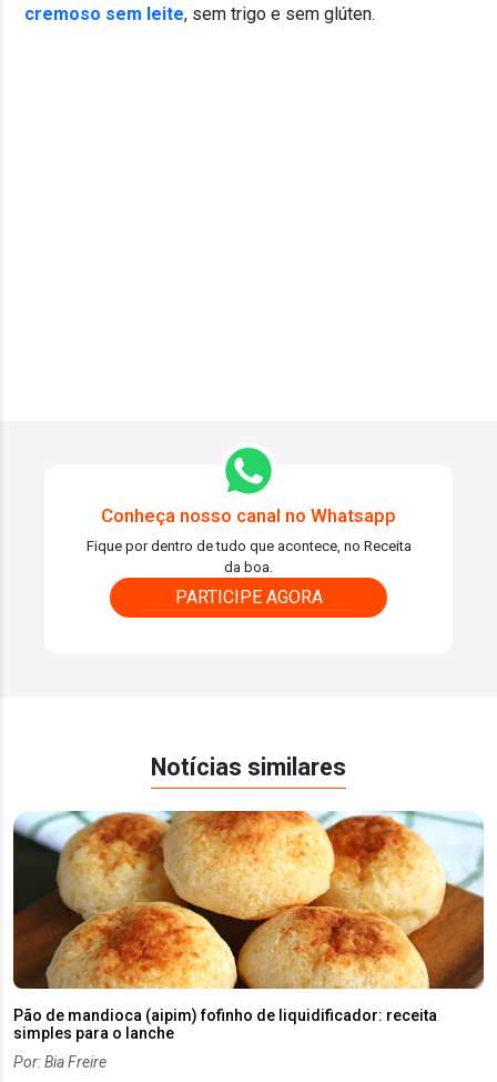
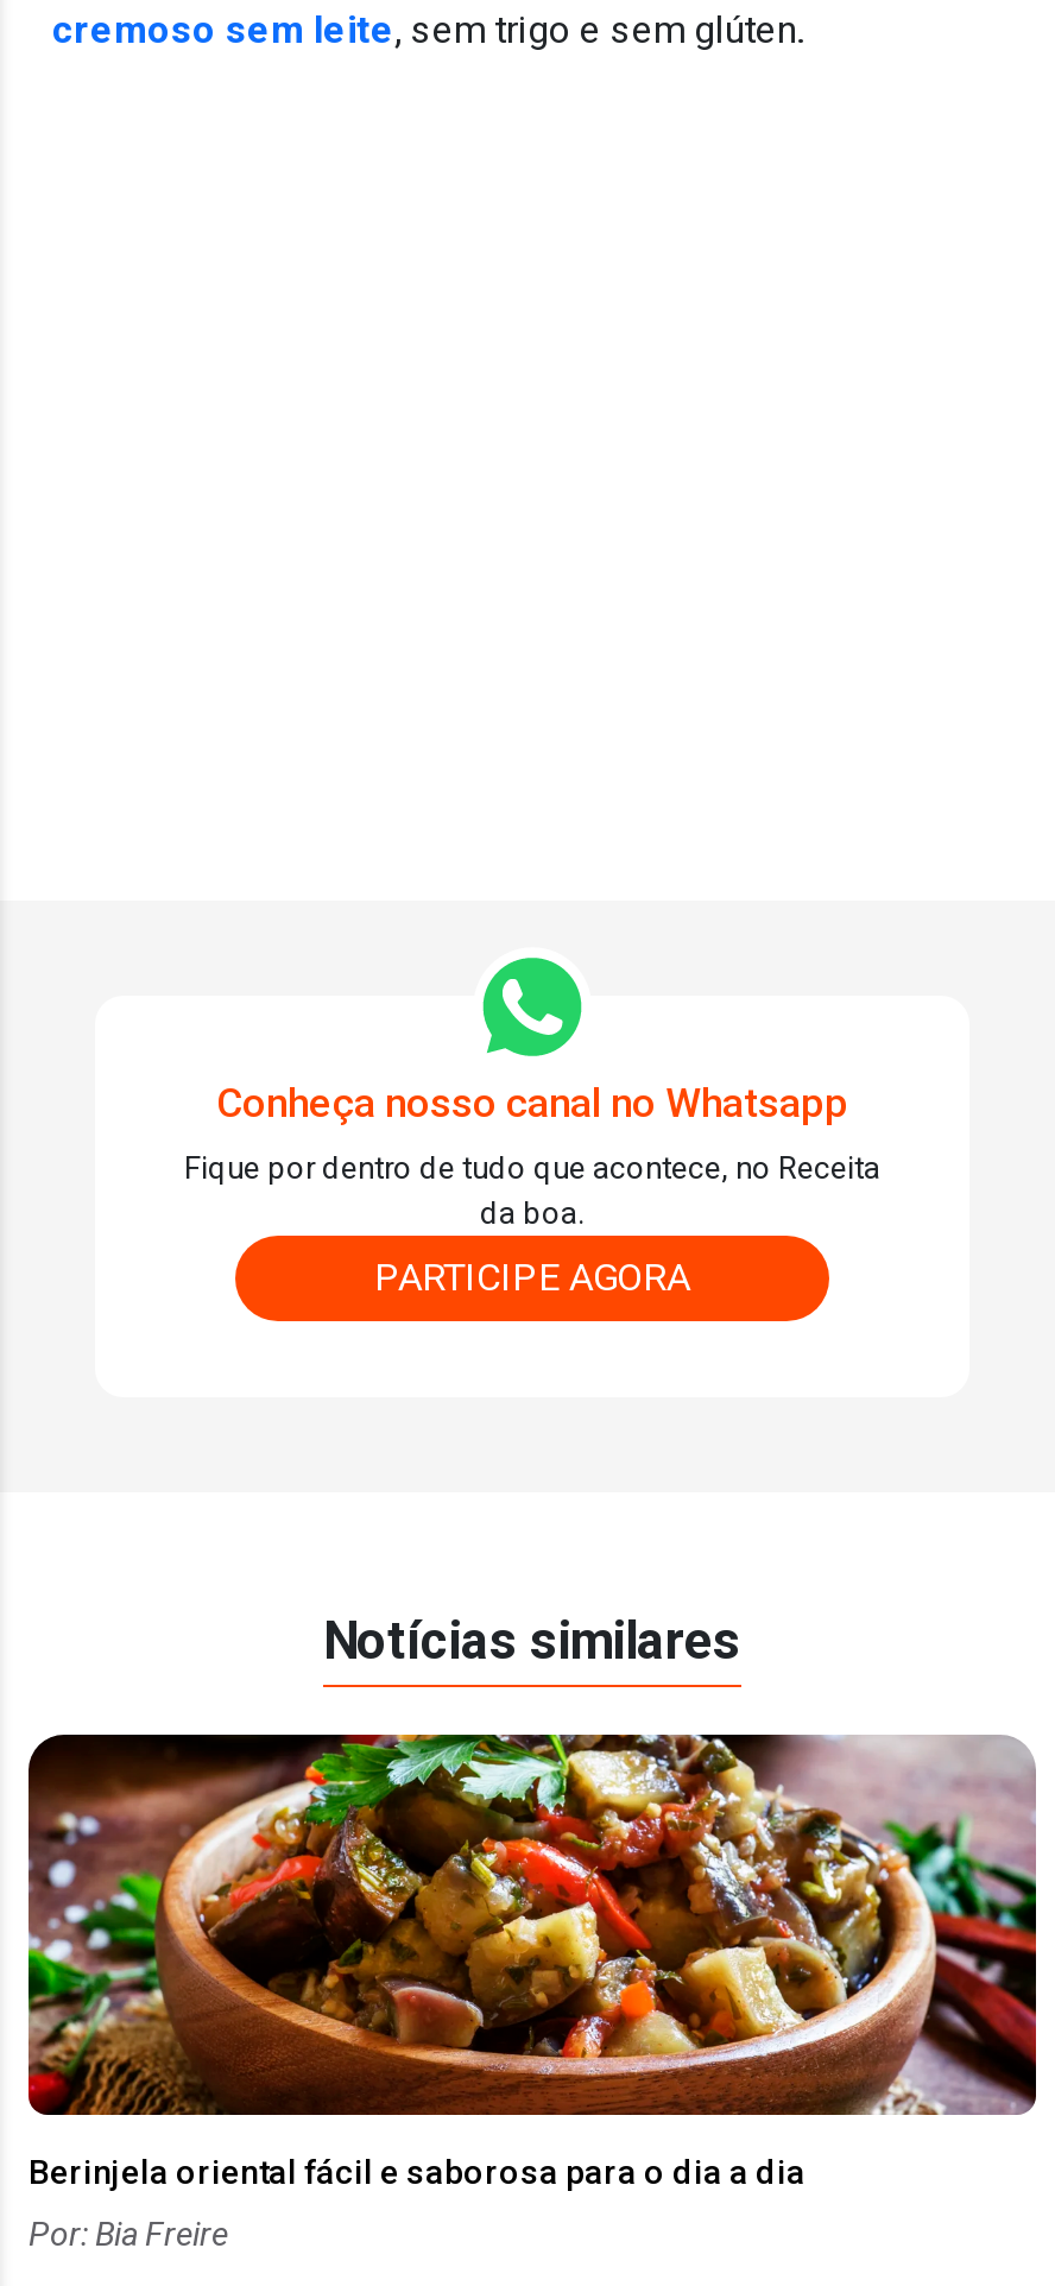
- [image]
- Pão de mandioca (aipim) fofinho de liquidificador: receita
- simples para o lanche
+ [image]
+ Berinjela oriental fácil e saborosa para o dia a dia
